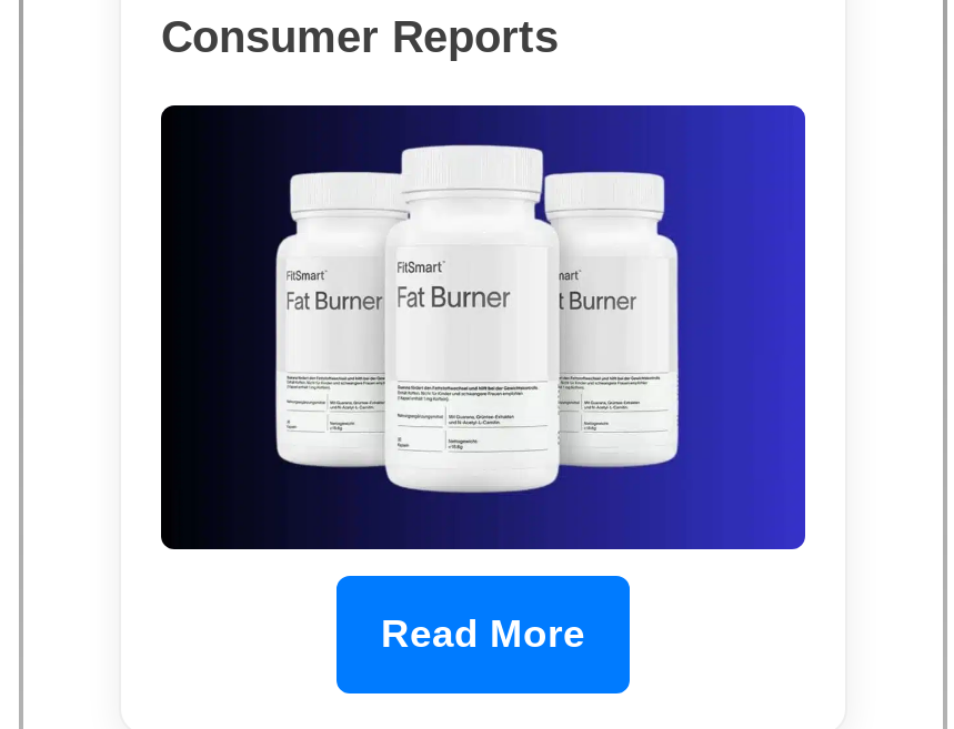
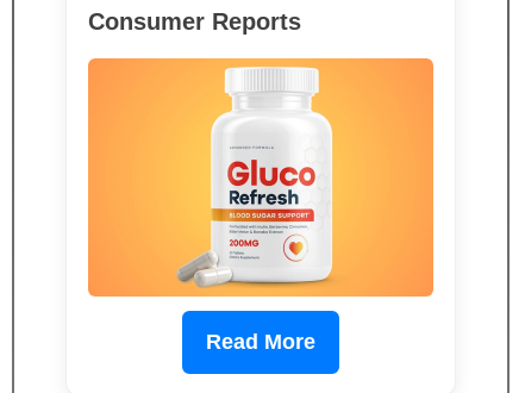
- [image]
+ [image]
